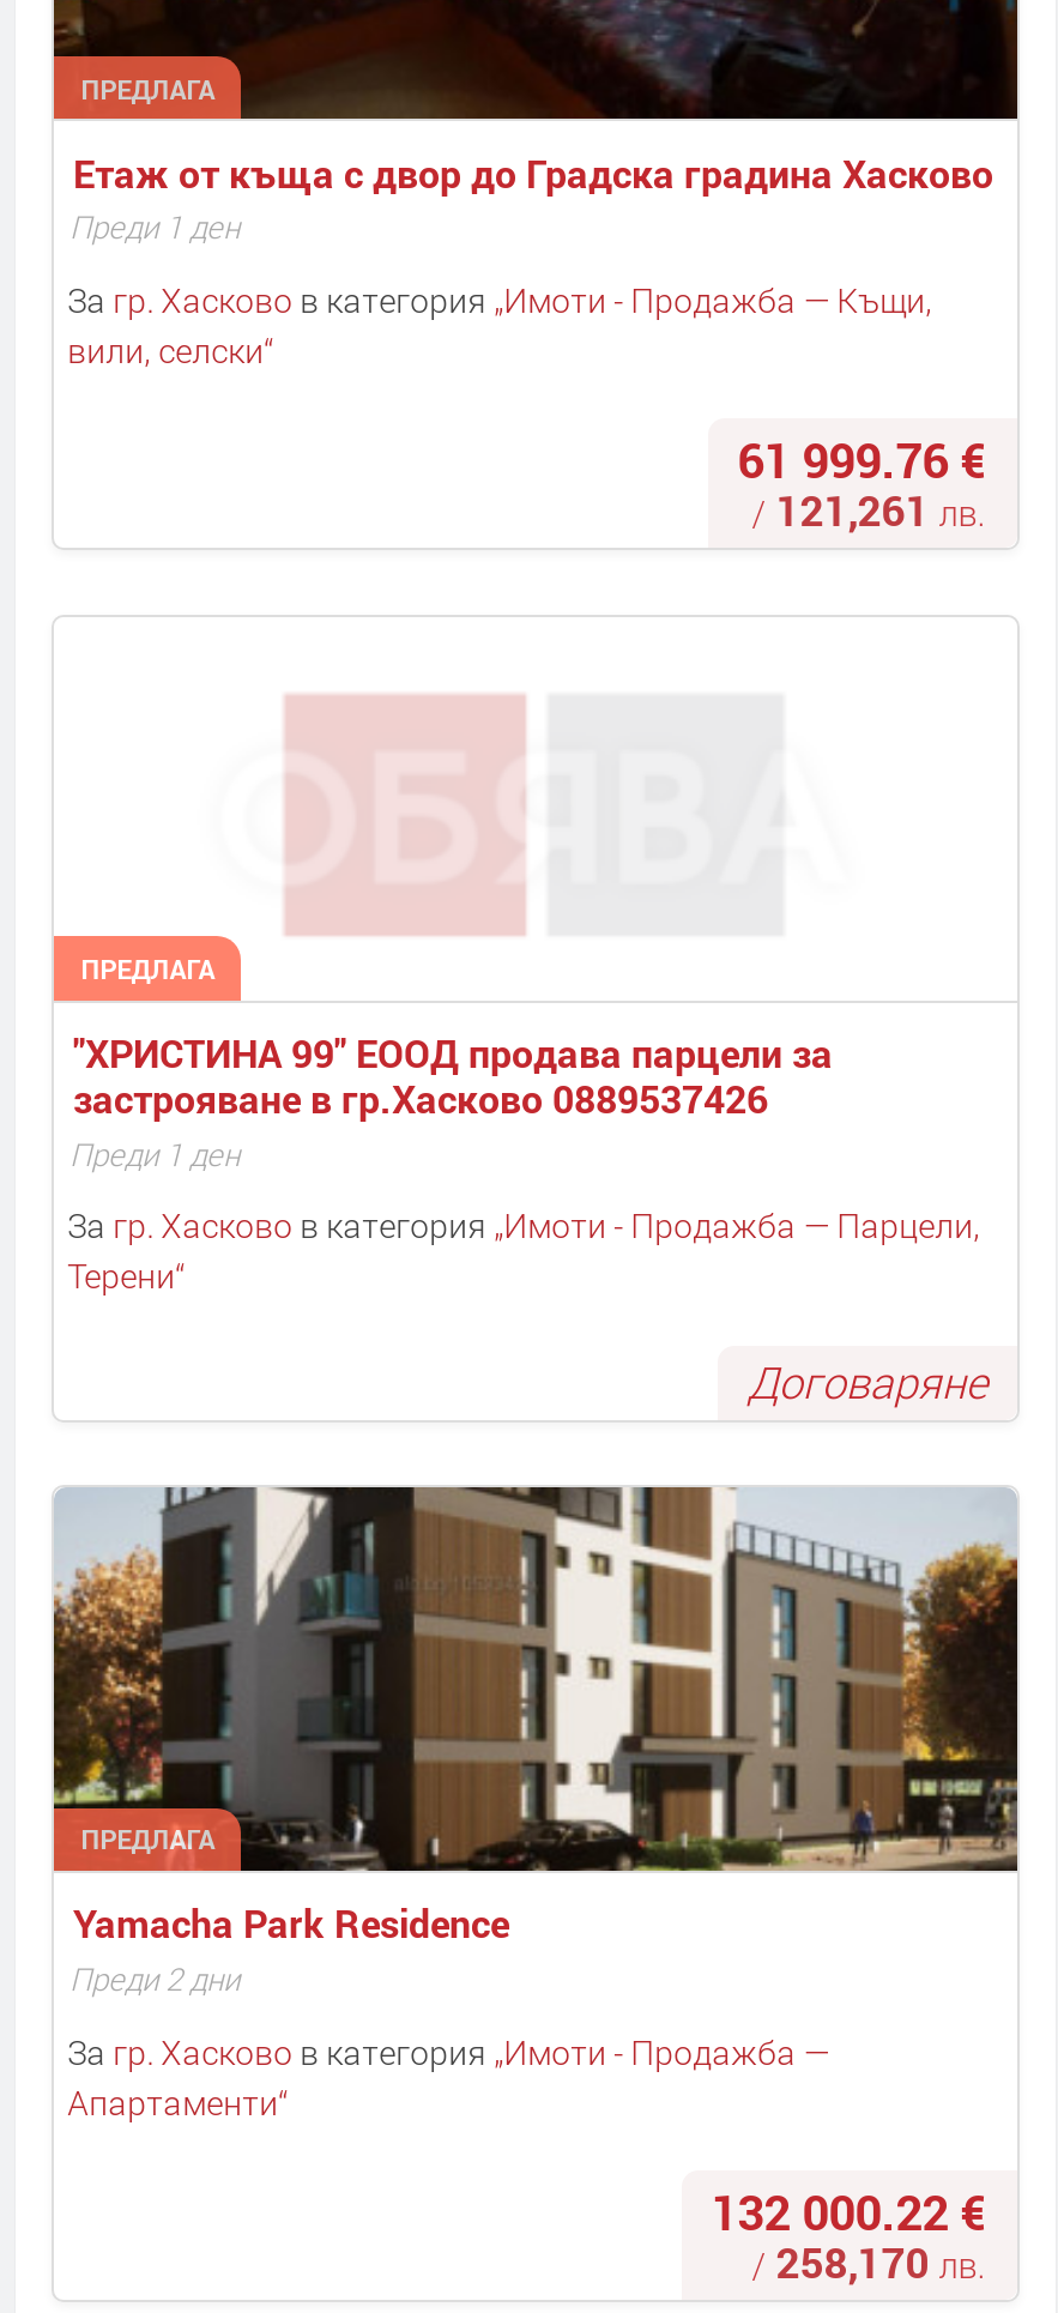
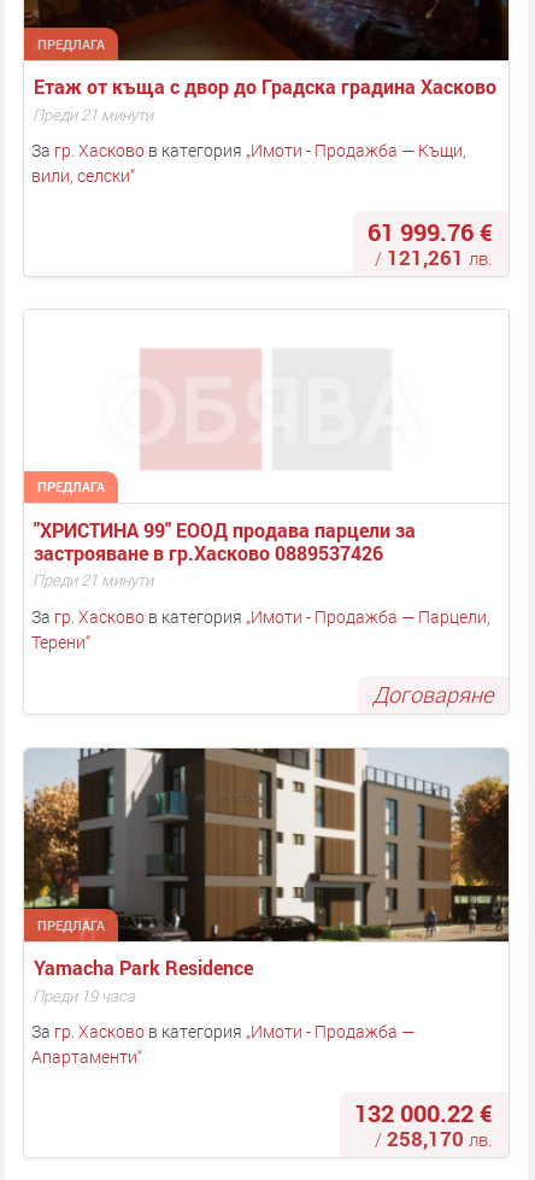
- Преди 1 ден
+ Преди 21 минути

- Преди 1 ден
+ Преди 21 минути

- Преди 2 дни
+ Преди 19 часа
